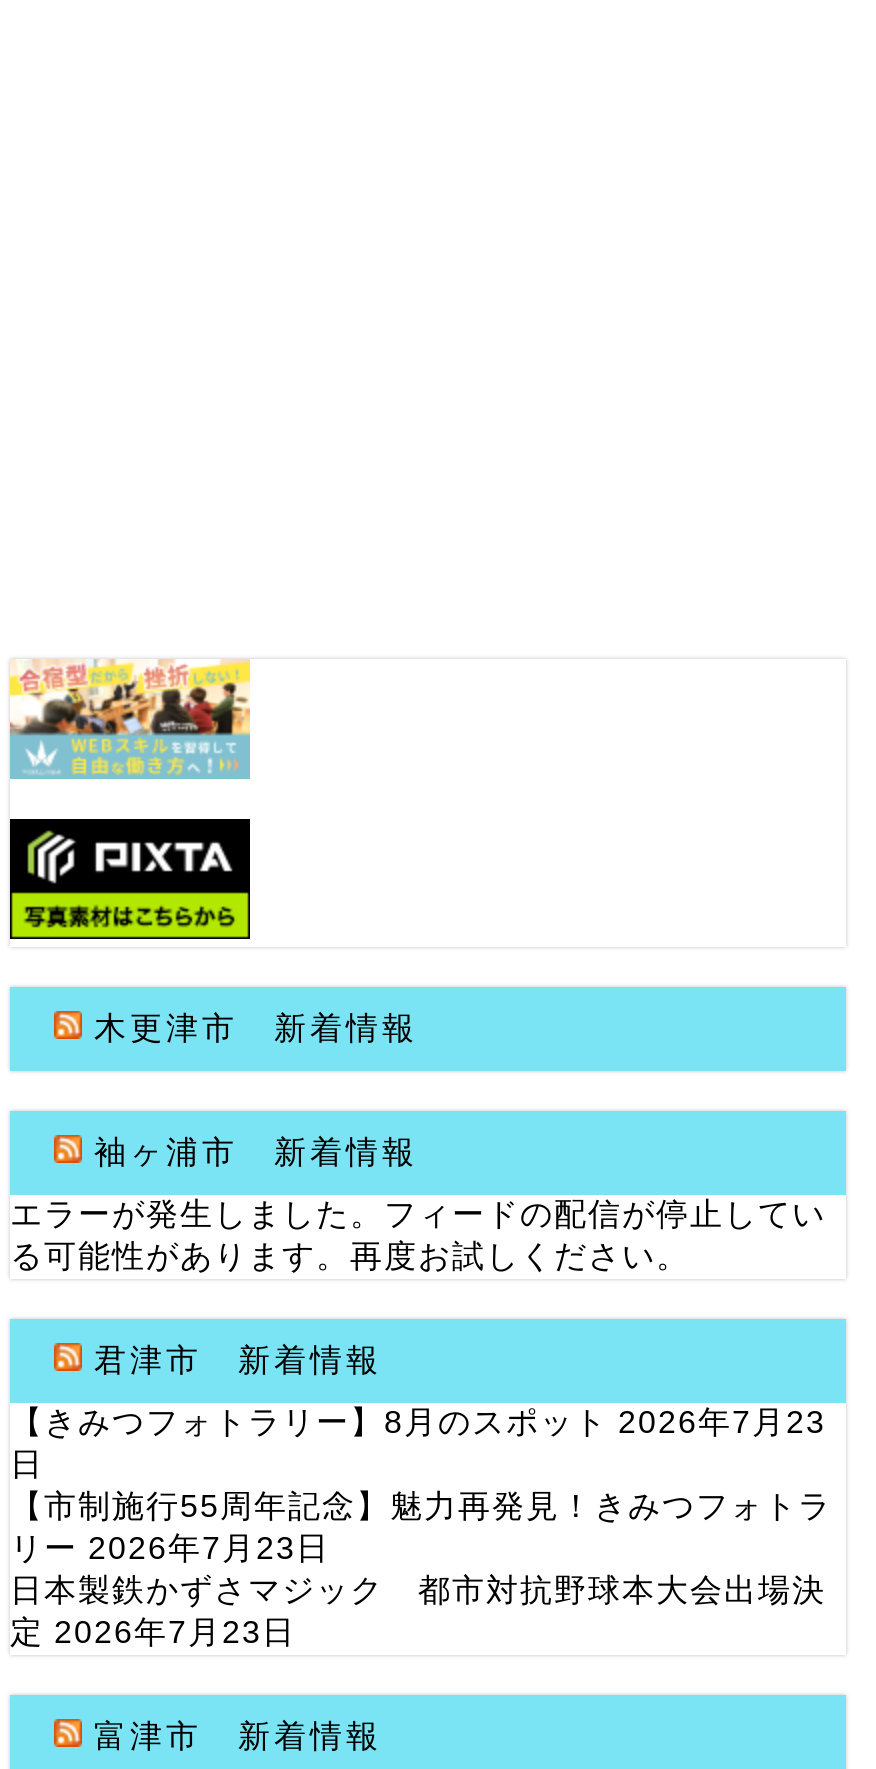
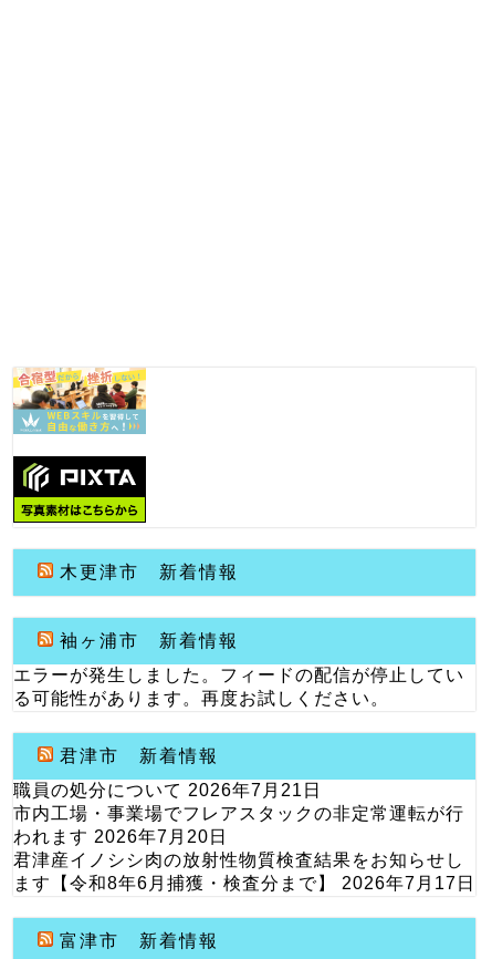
- 【きみつフォトラリー】8月のスポット 2026年7月23
- 日
- 【市制施行55周年記念】魅力再発見！きみつフォトラ
- リー 2026年7月23日
- 日本製鉄かずさマジック 都市対抗野球本大会出場決
- 定 2026年7月23日
+ 職員の処分について 2026年7月21日
+ 市内工場・事業場でフレアスタックの非定常運転が行
+ われます 2026年7月20日
+ 君津産イノシシ肉の放射性物質検査結果をお知らせし
+ ます【令和8年6月捕獲・検査分まで】 2026年7月17日
